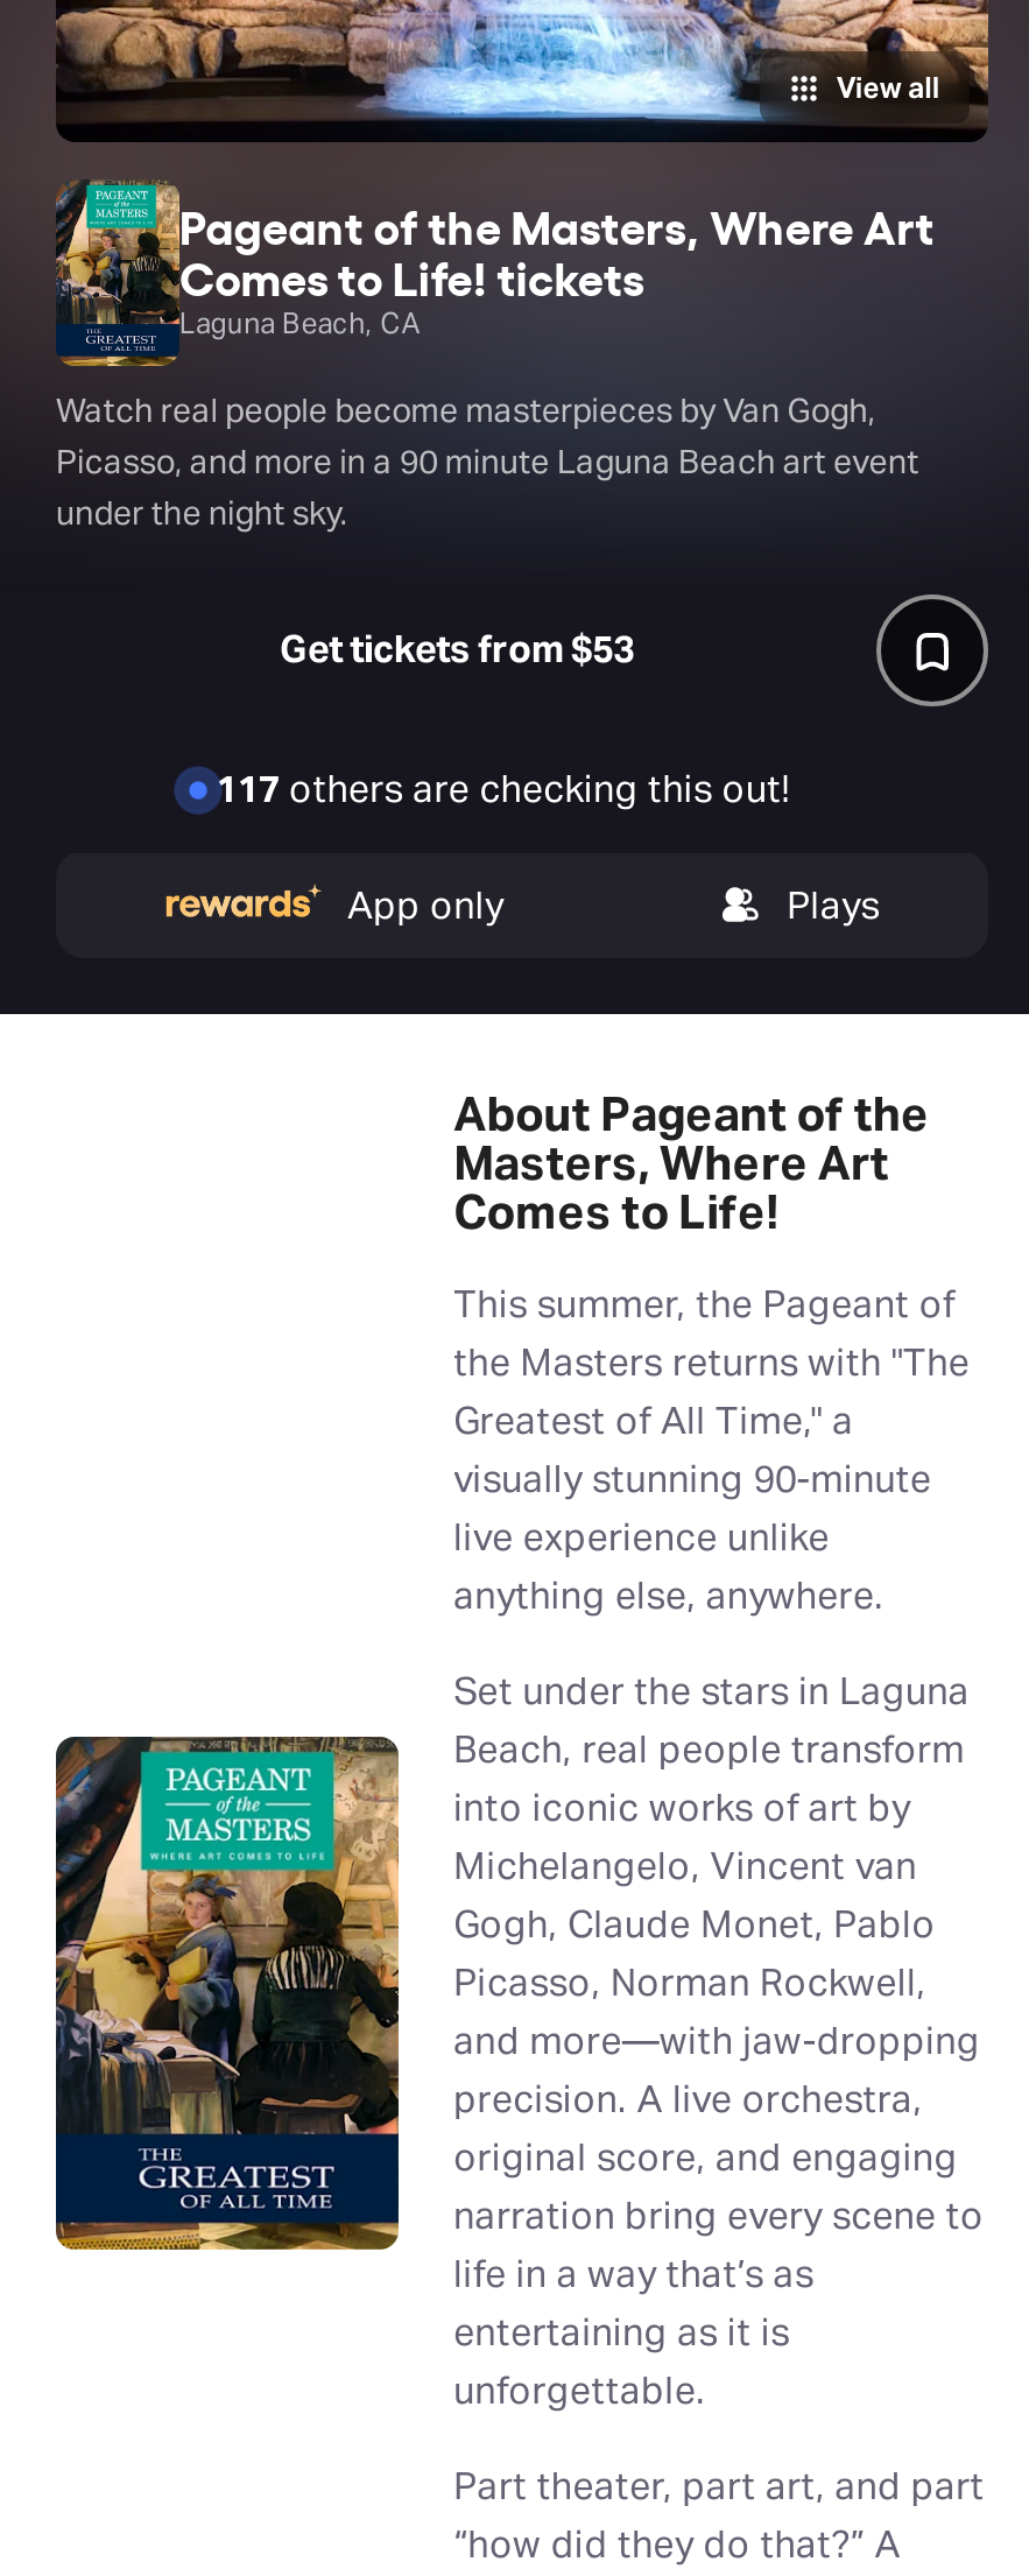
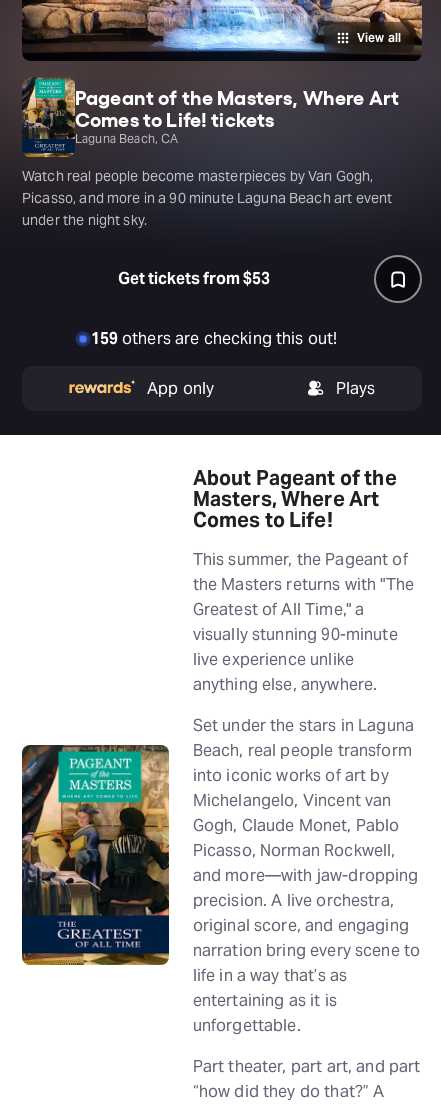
- 117 others are checking this out!
+ 159 others are checking this out!
